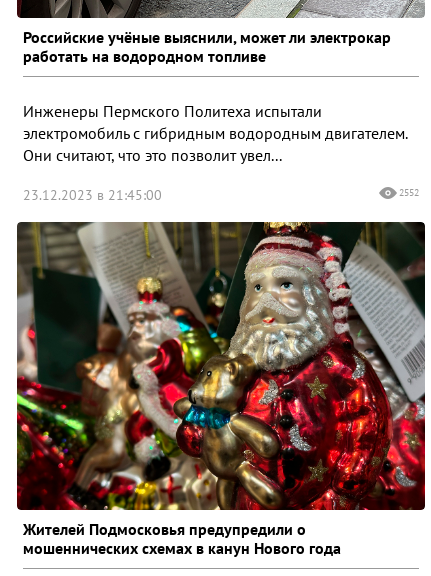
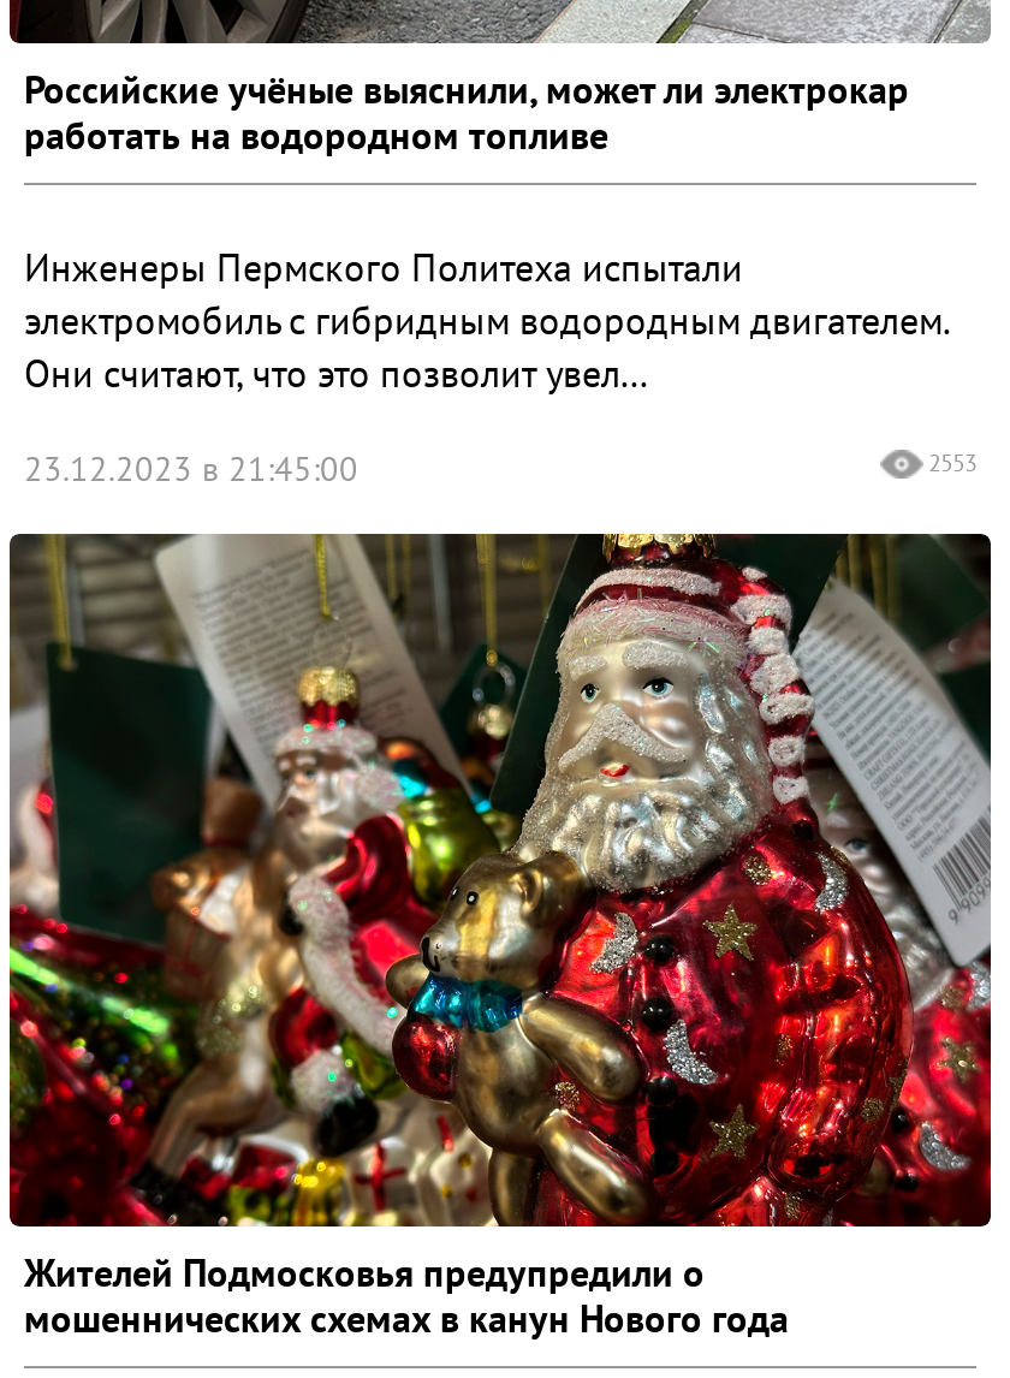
- 2552
+ 2553
